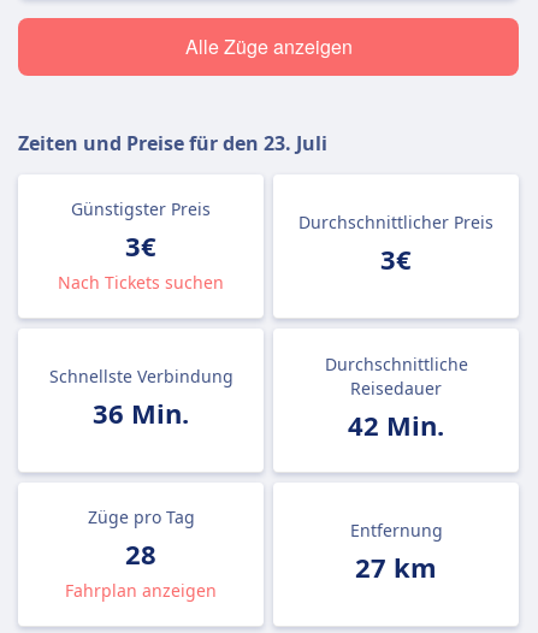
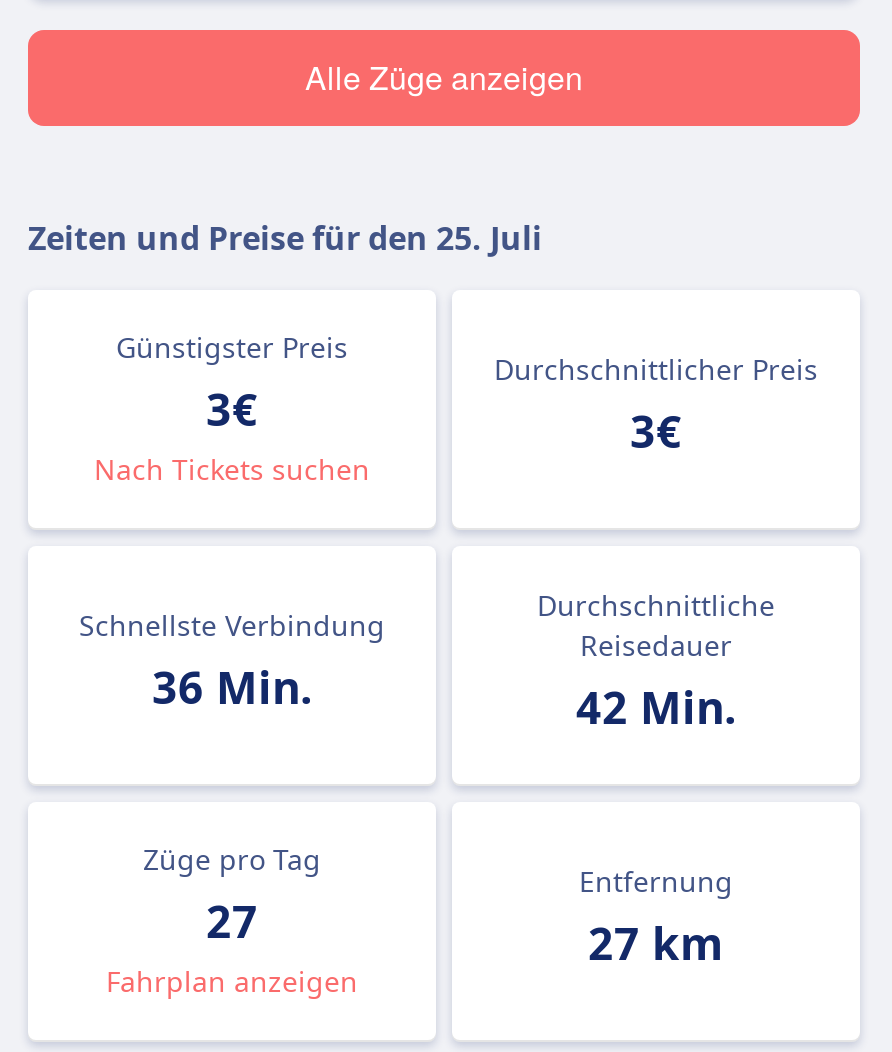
- Zeiten und Preise für den 23. Juli
+ Zeiten und Preise für den 25. Juli

- 28
+ 27
